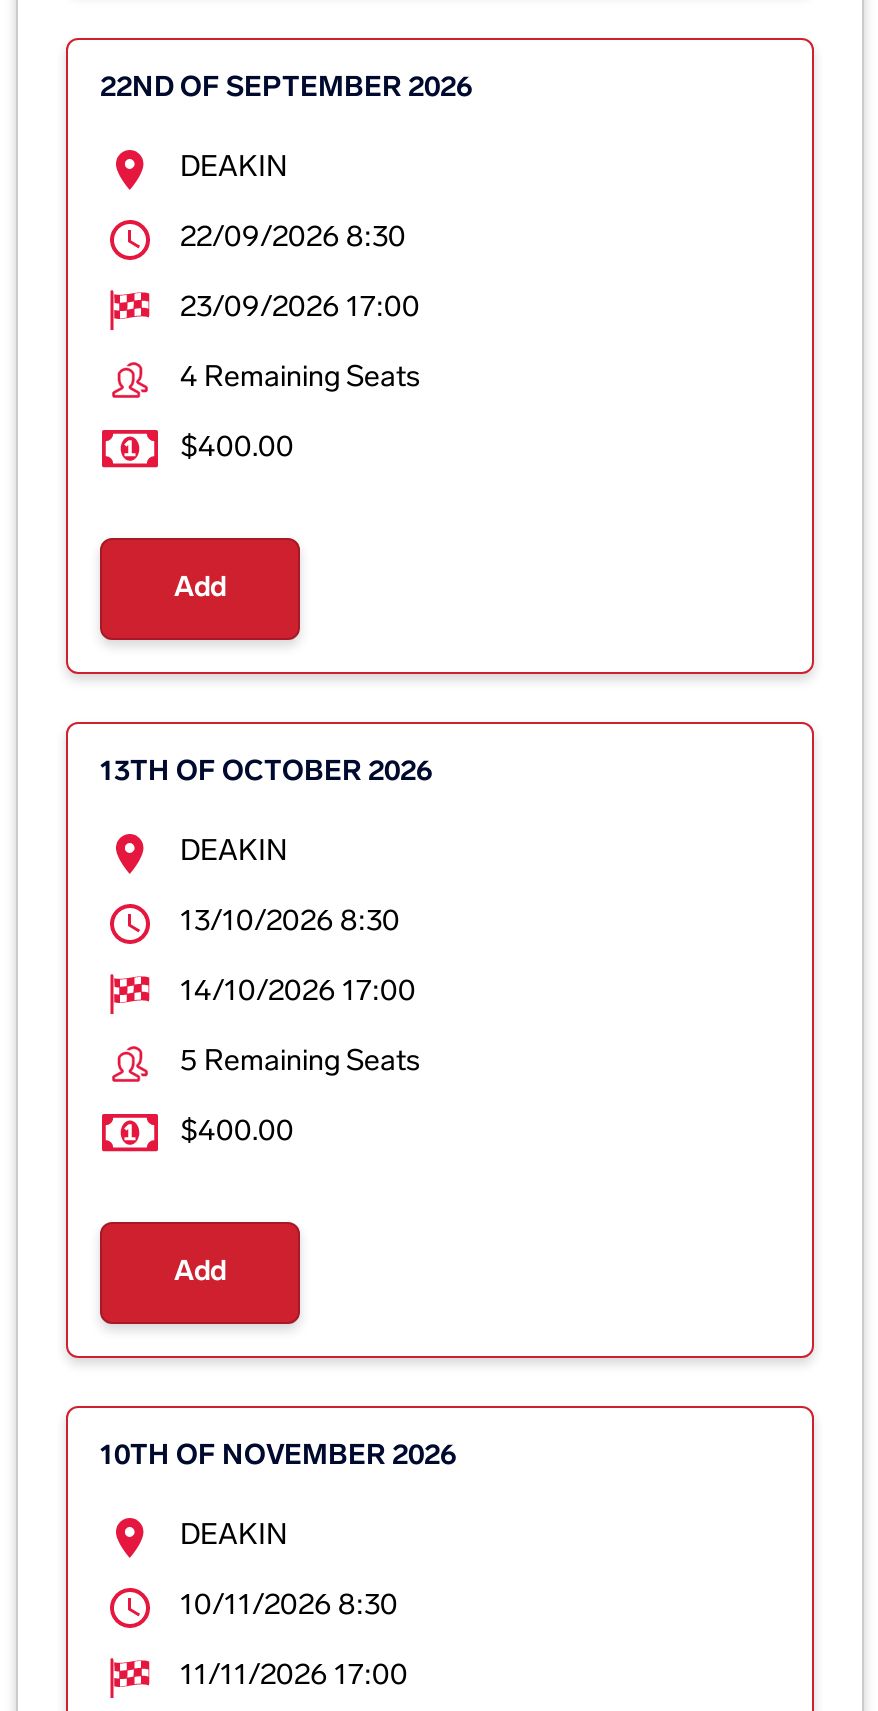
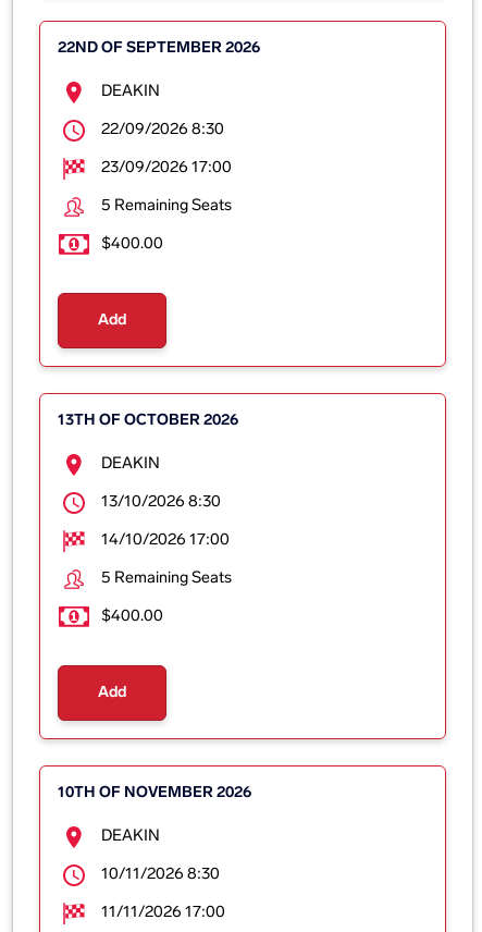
- 4 Remaining Seats
+ 5 Remaining Seats
